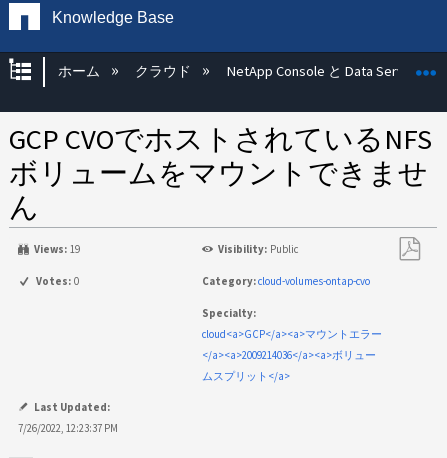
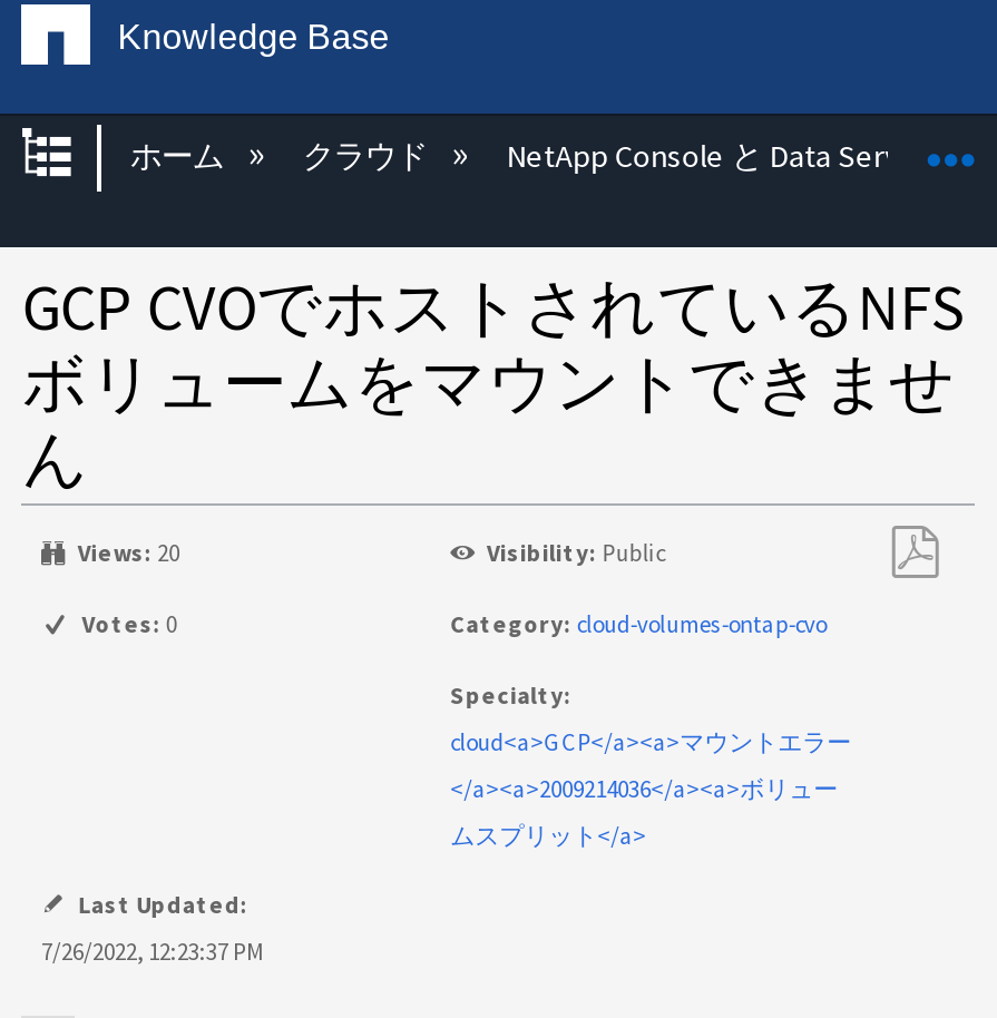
- Views: 19
+ Views: 20
